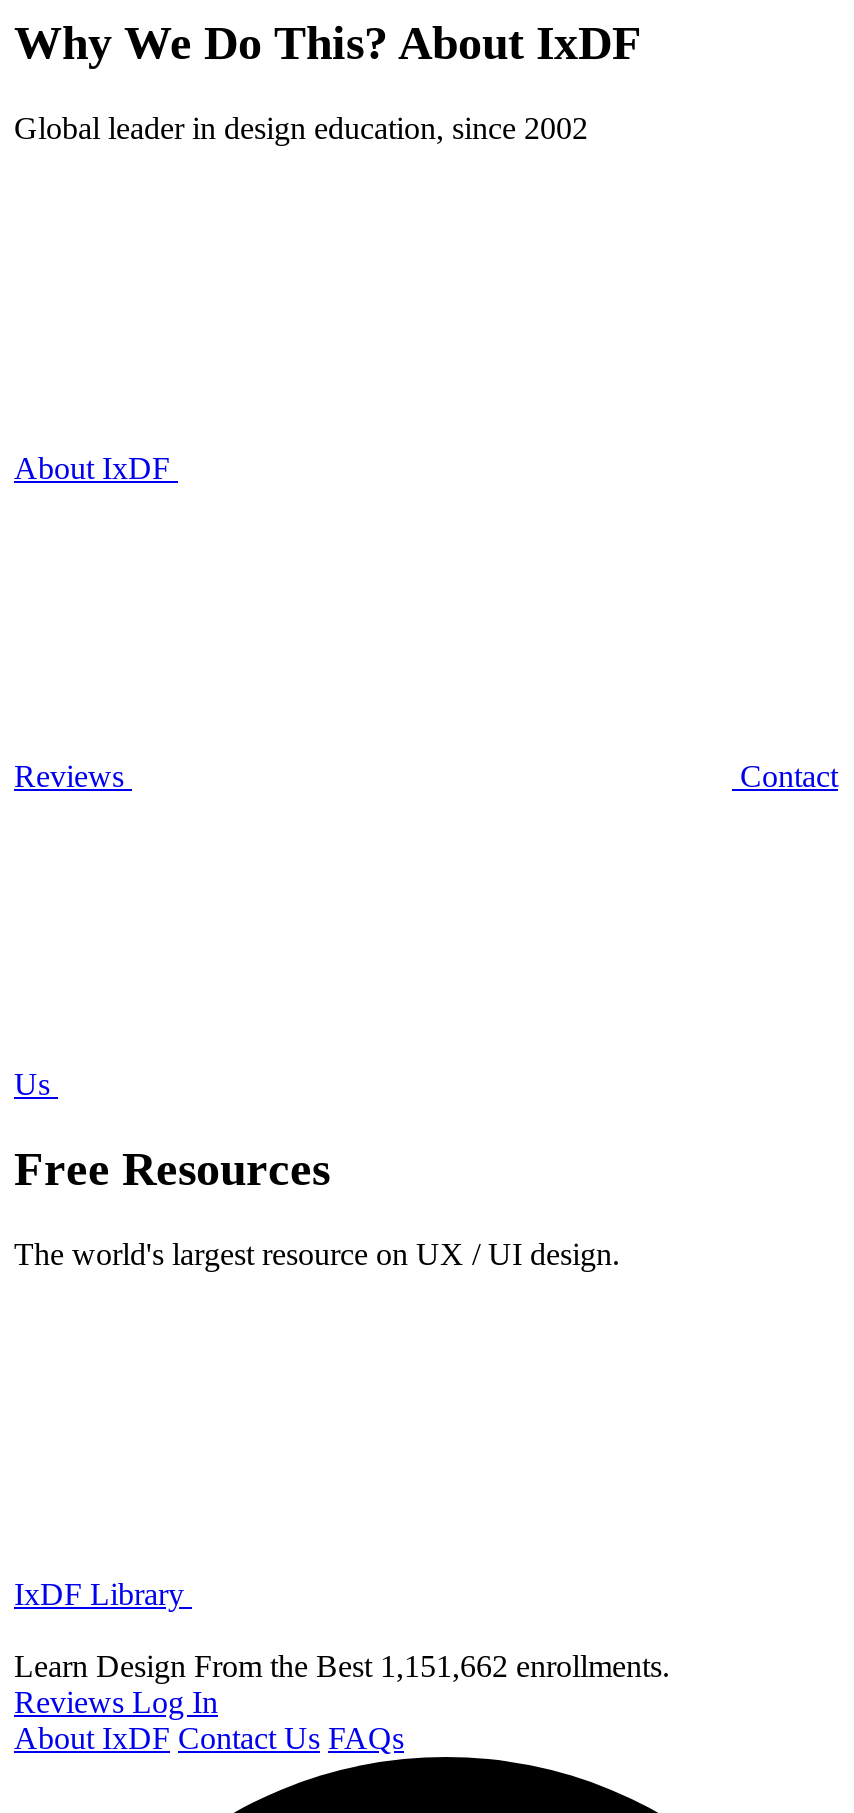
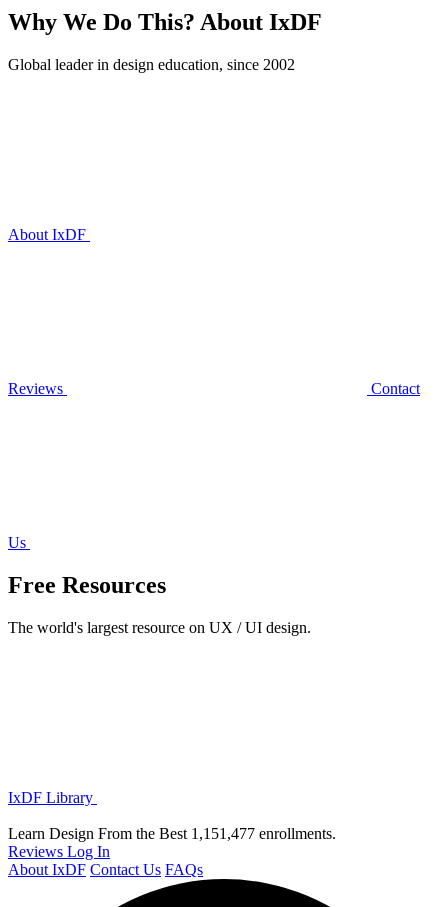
- Learn Design From the Best 1,151,662 enrollments.
+ Learn Design From the Best 1,151,477 enrollments.
